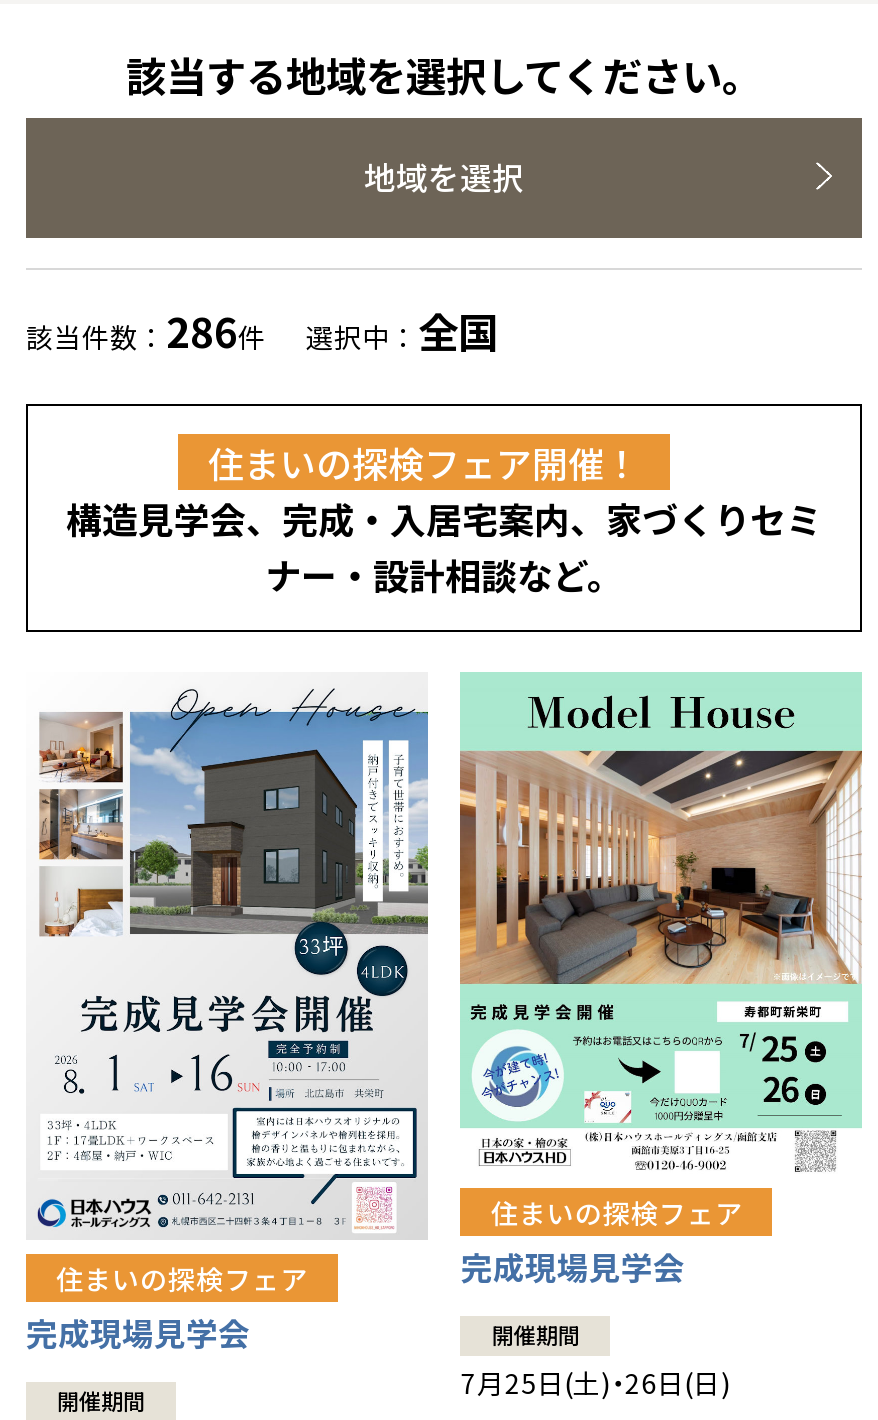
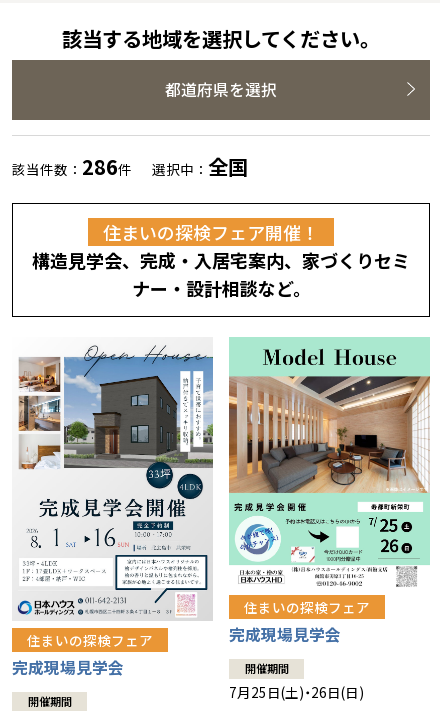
- 地域を選択
+ 都道府県を選択
